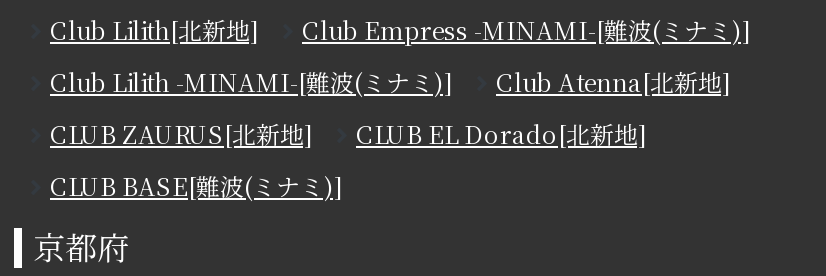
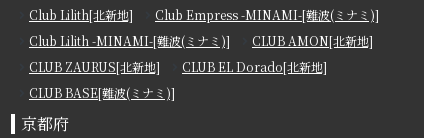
- Club Atenna[北新地]
+ CLUB AMON[北新地]
